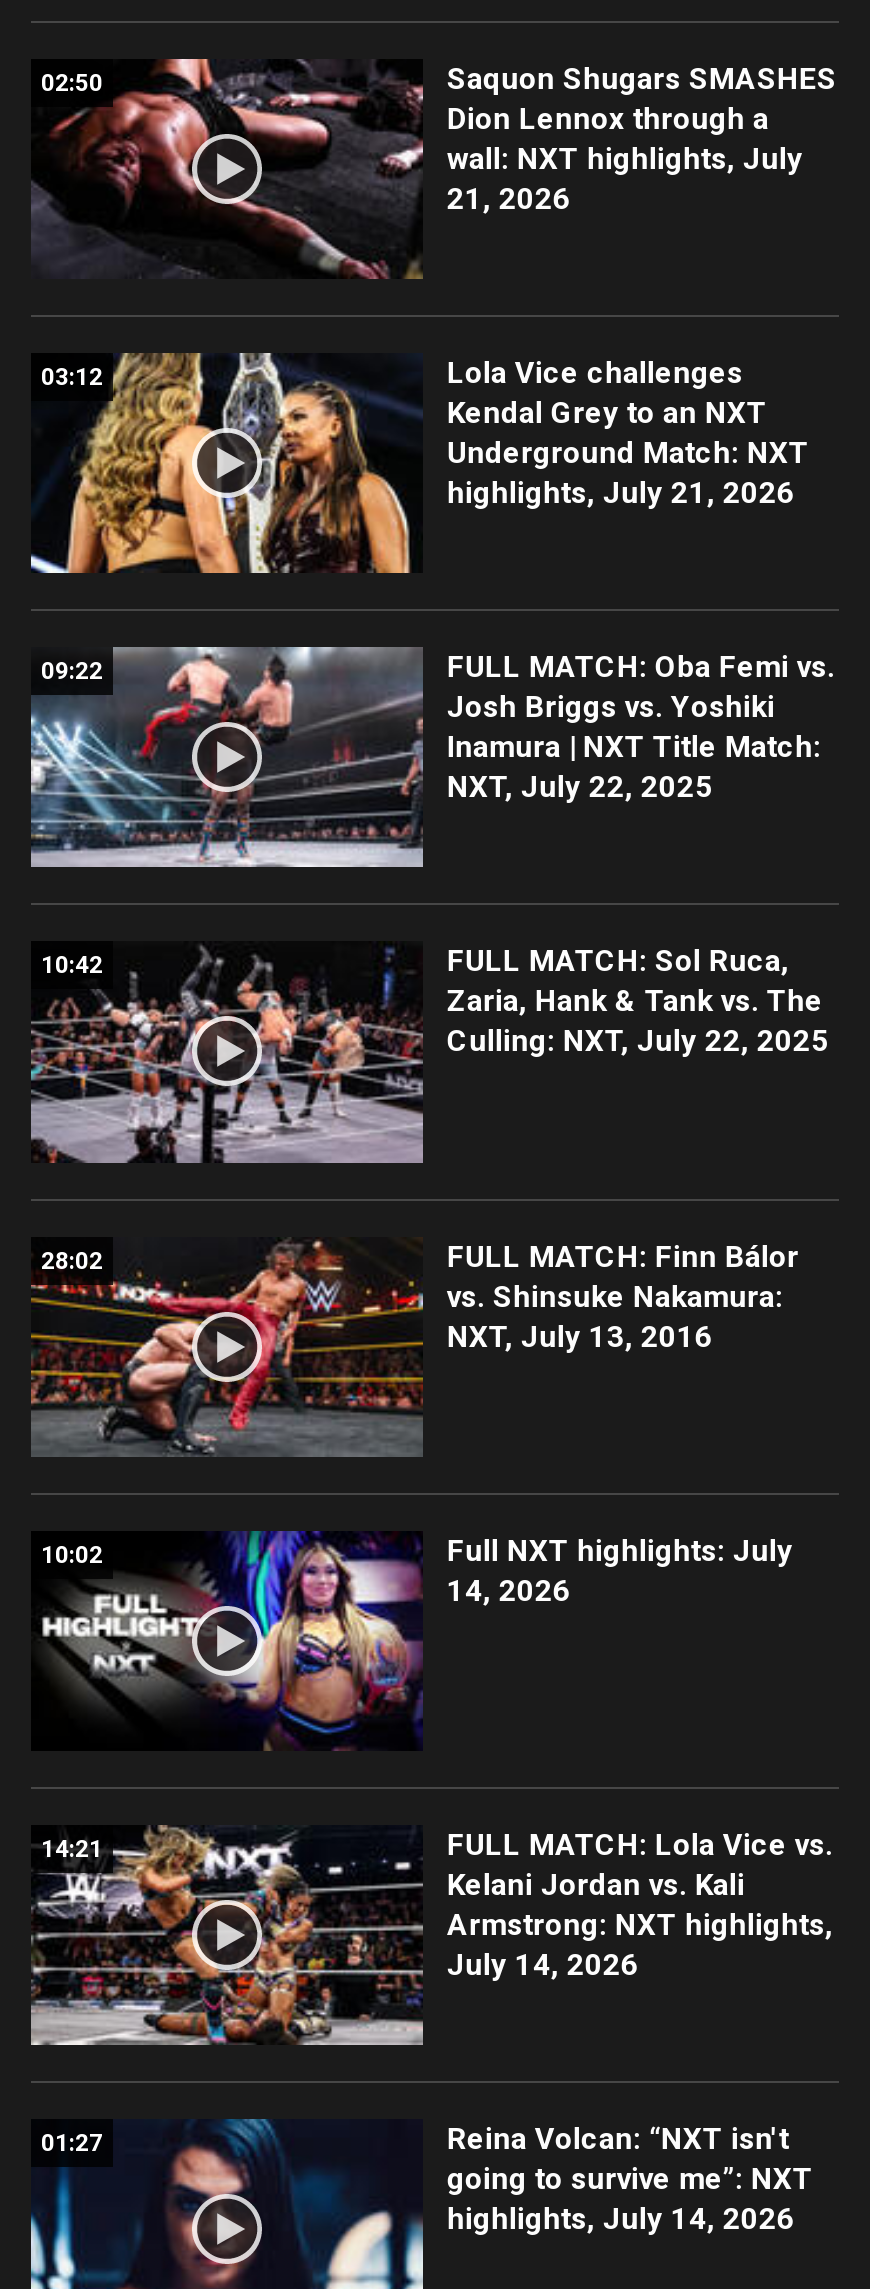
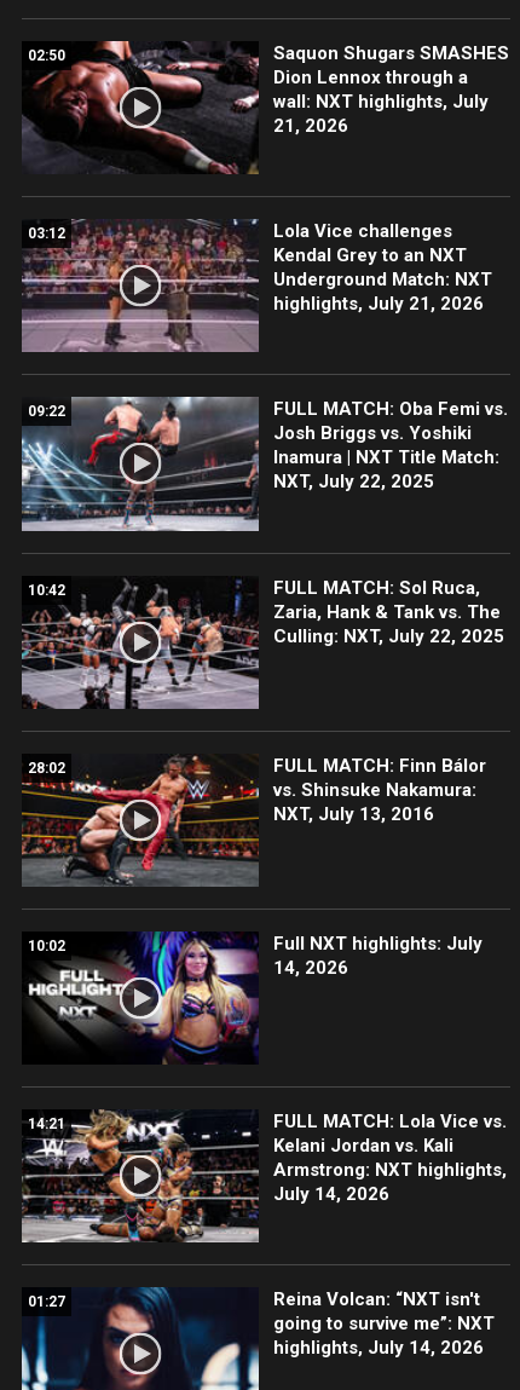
- [image]
+ [image]
